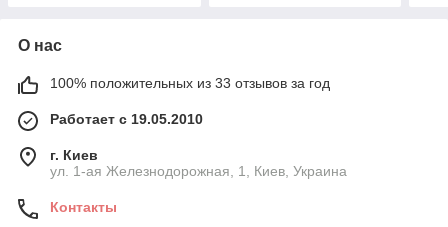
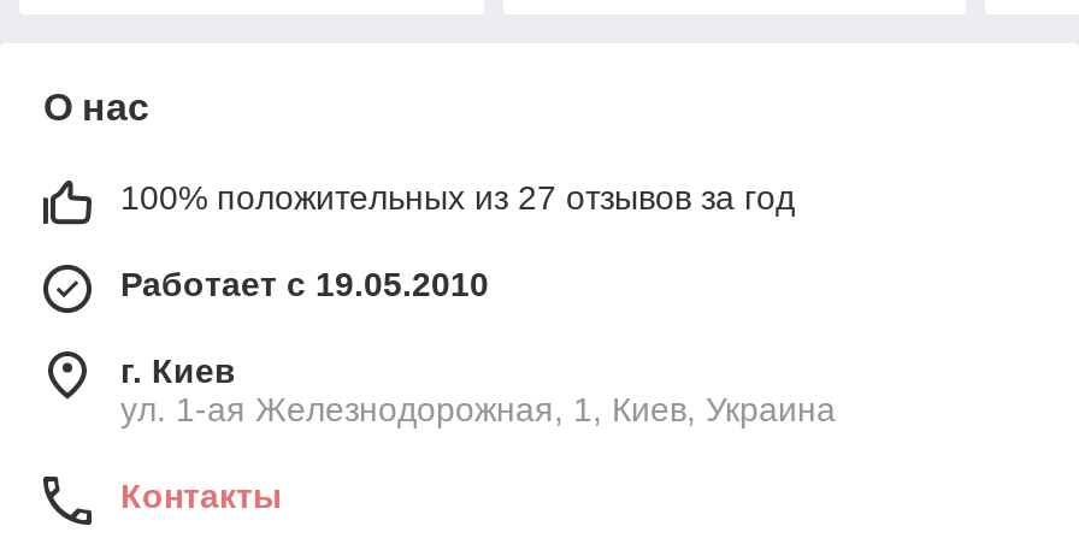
- 100% положительных из 33 отзывов за год
+ 100% положительных из 27 отзывов за год
